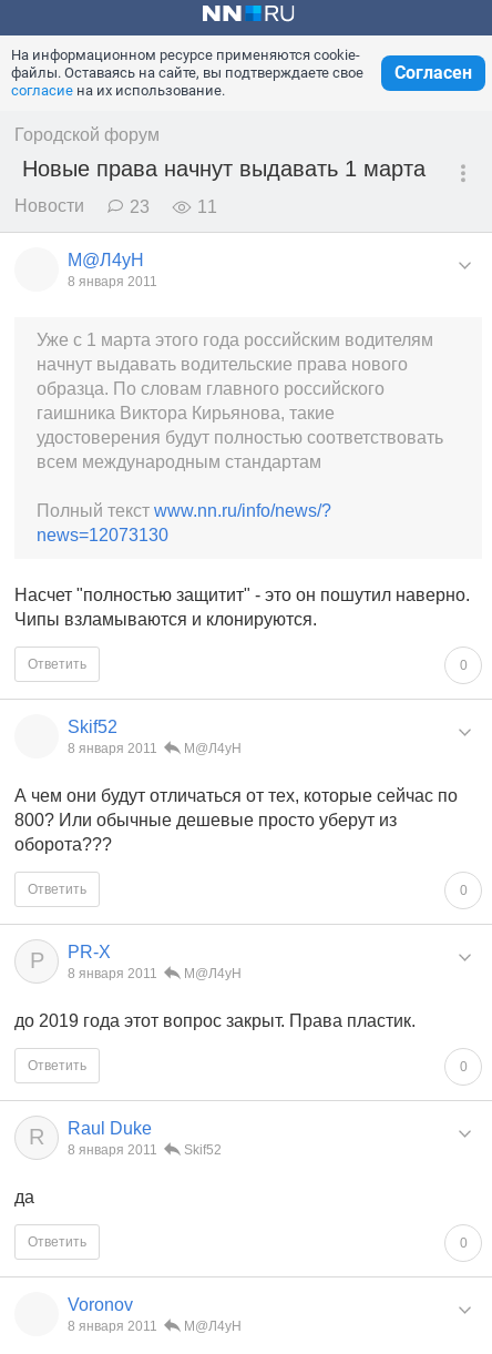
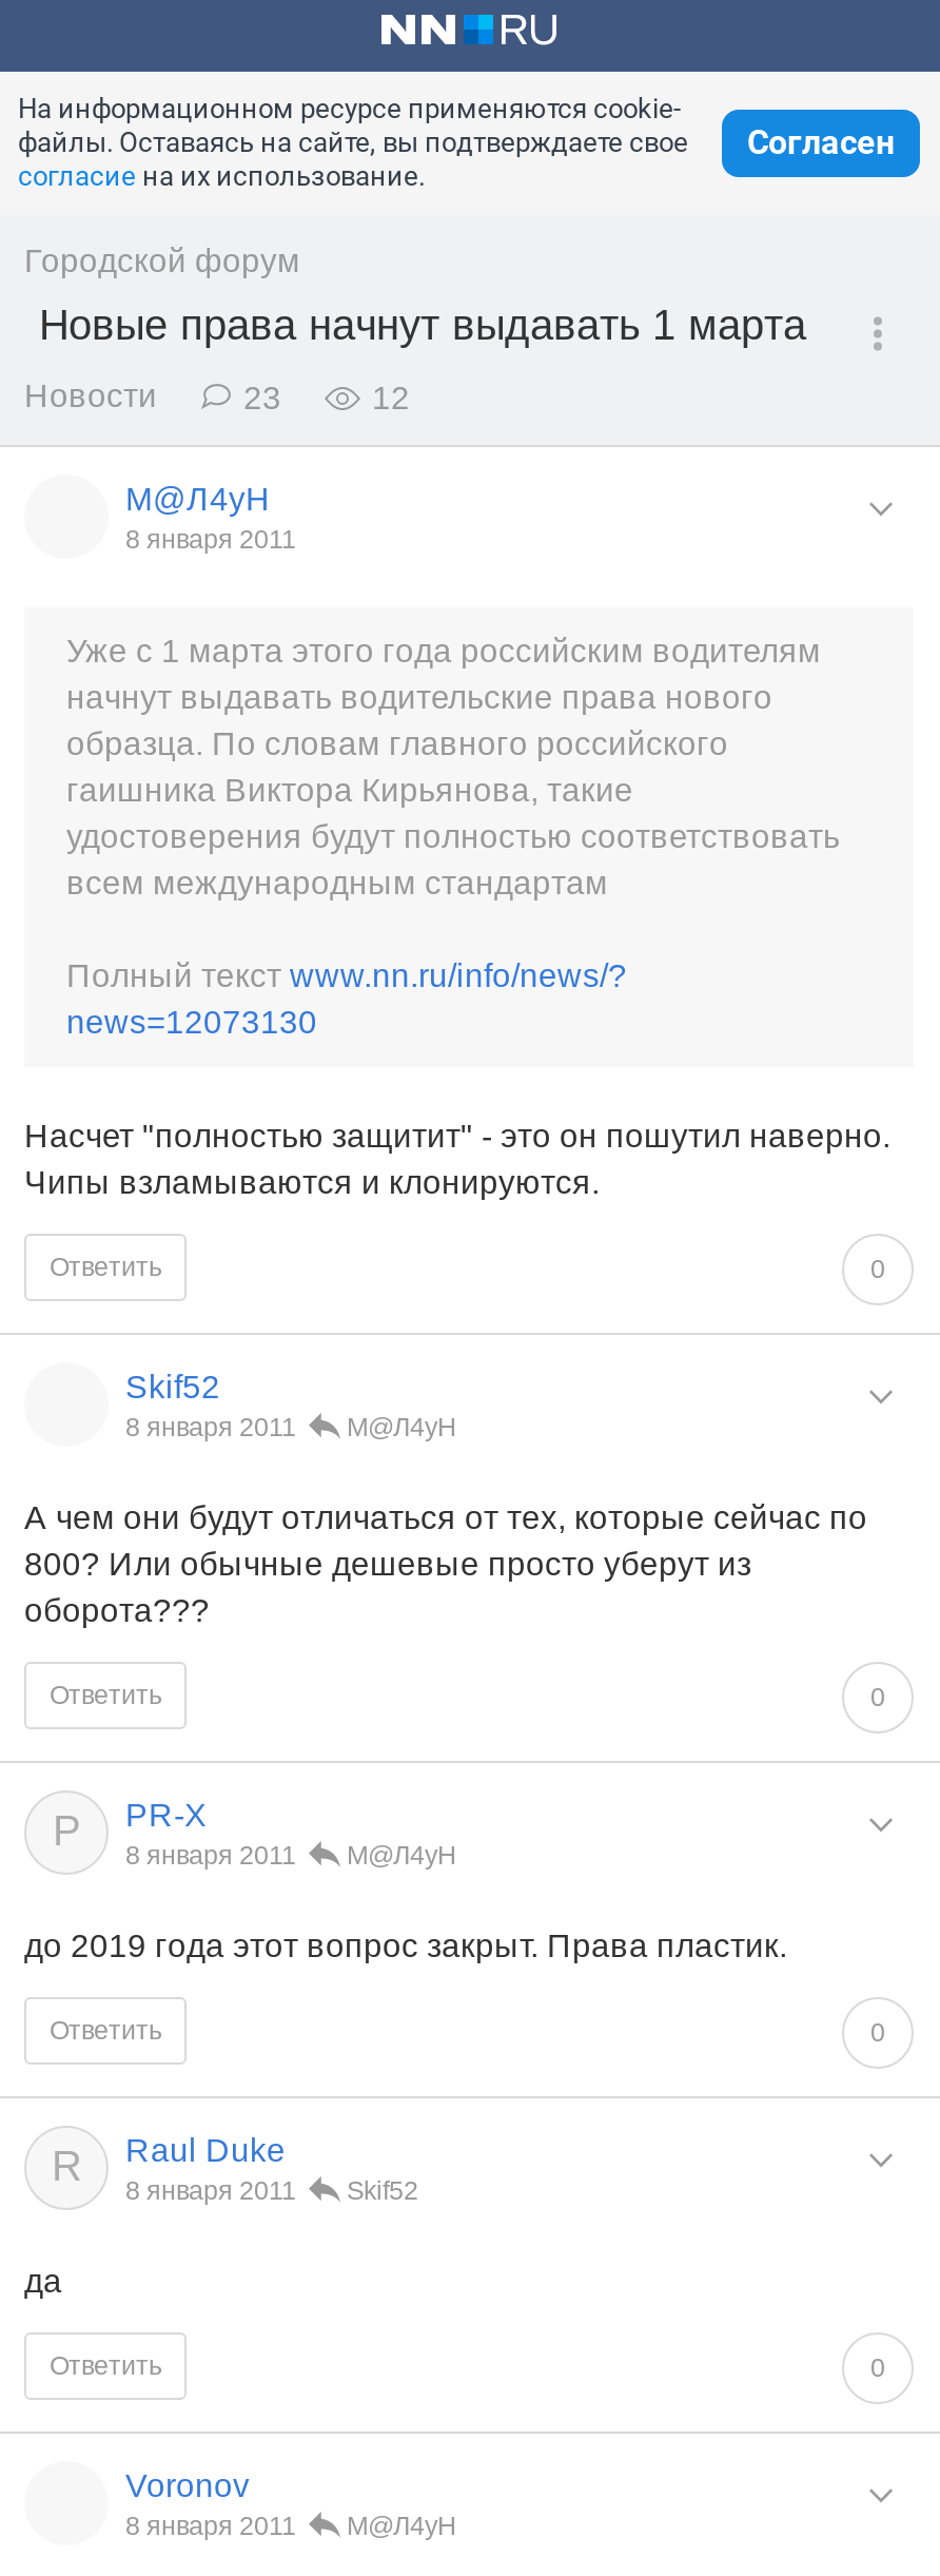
- 11
+ 12
